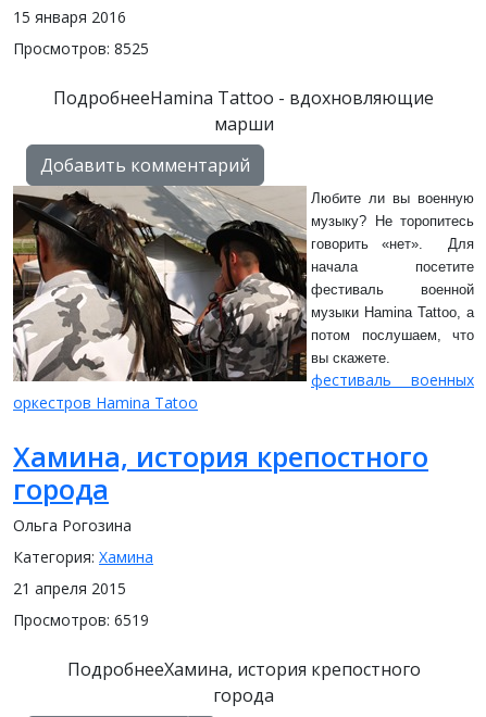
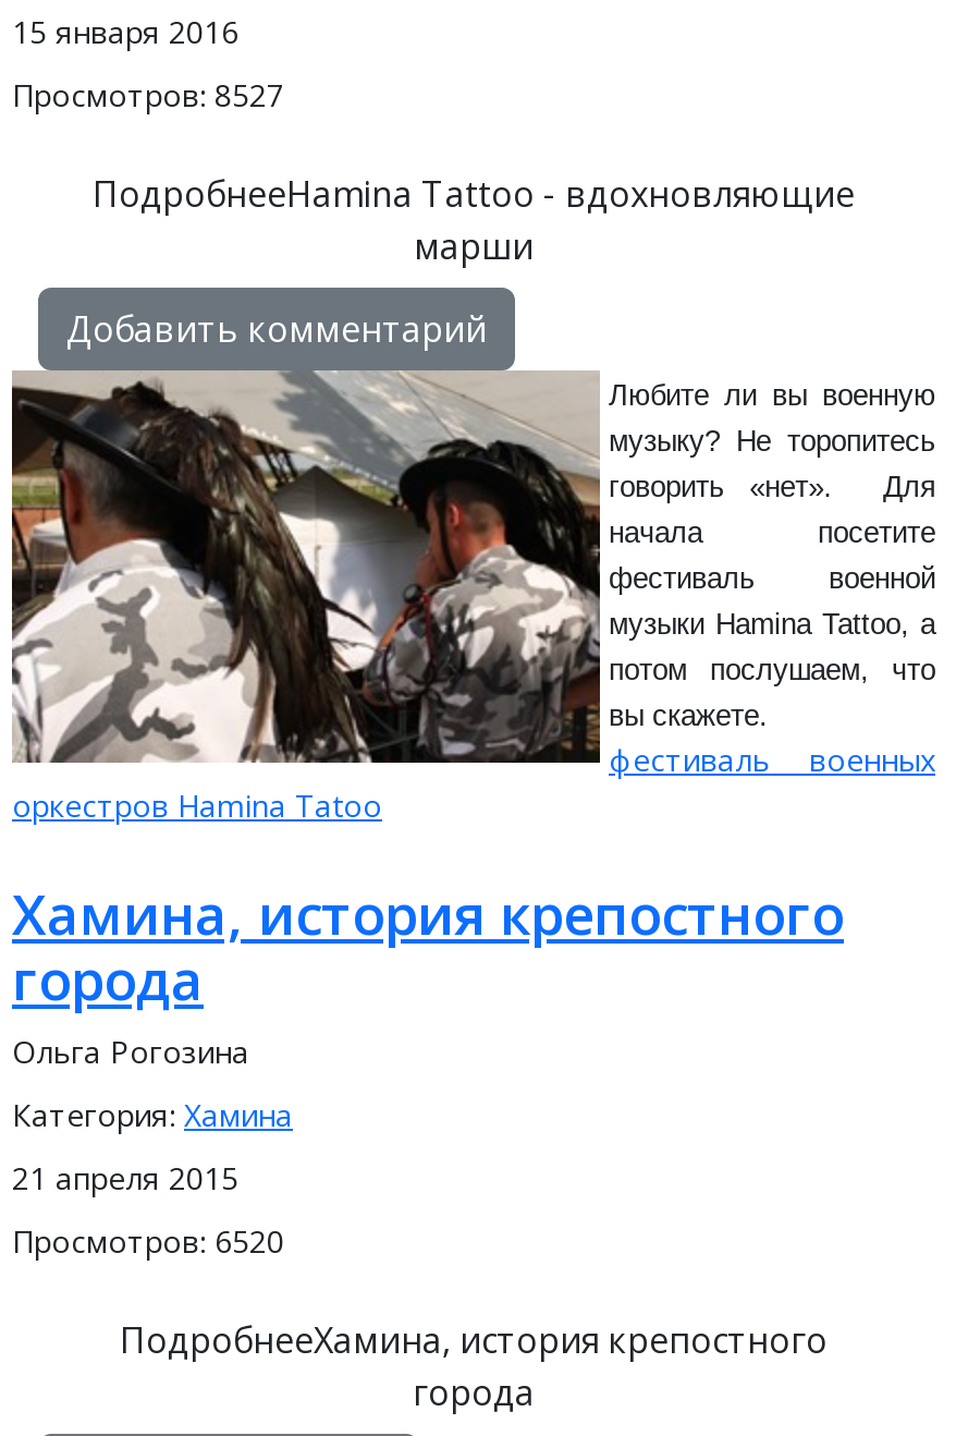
- Просмотров: 8525
+ Просмотров: 8527

- Просмотров: 6519
+ Просмотров: 6520
